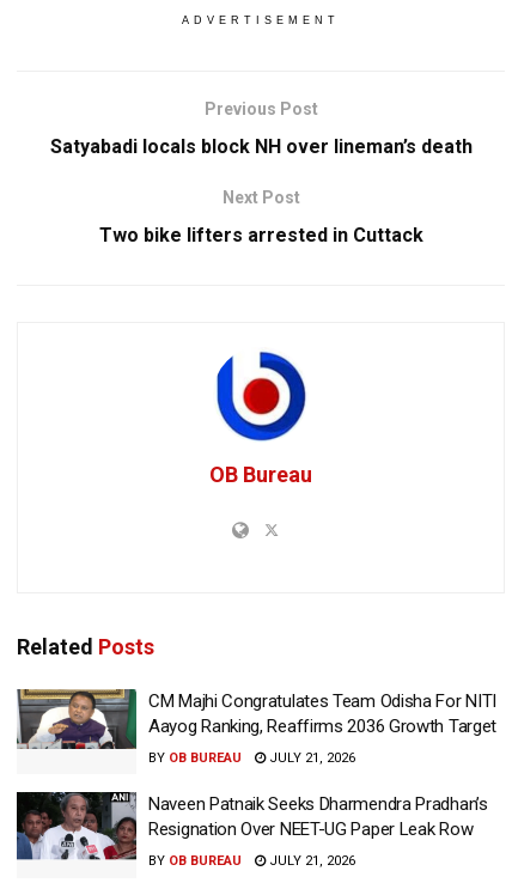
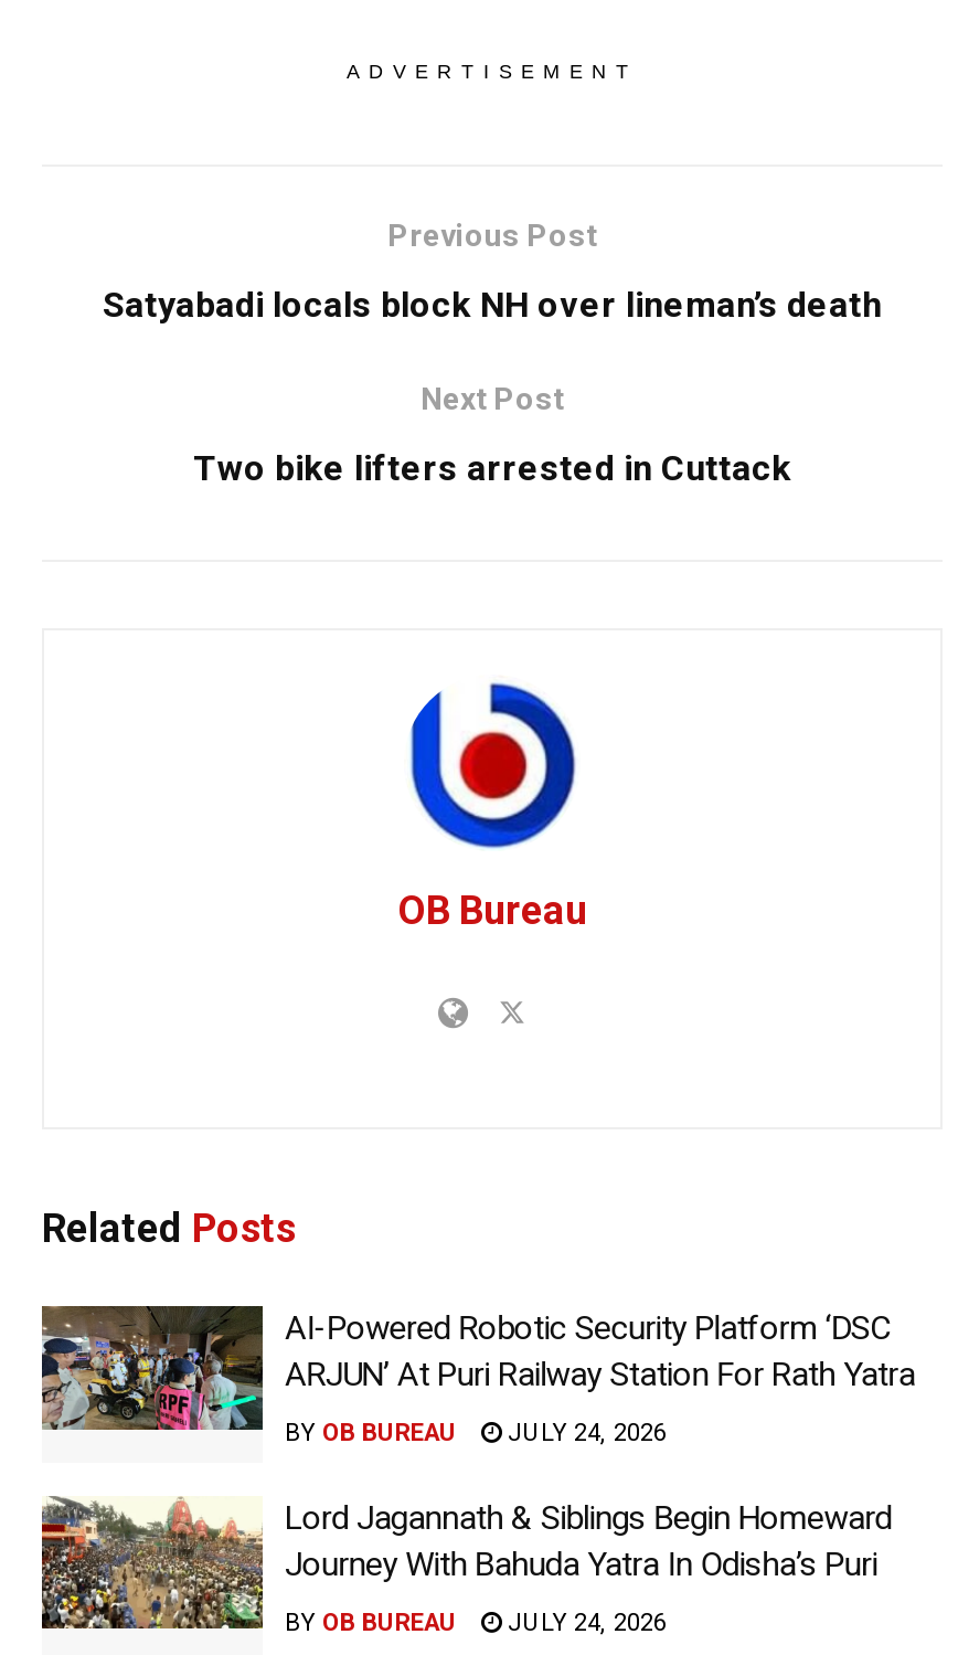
- [image]
- CM Majhi Congratulates Team Odisha For NITI
- Aayog Ranking, Reaffirms 2036 Growth Target
+ [image]
+ AI-Powered Robotic Security Platform ‘DSC
+ ARJUN’ At Puri Railway Station For Rath Yatra

- BY OB BUREAU JULY 21, 2026
+ BY OB BUREAU JULY 24, 2026

- [image]
- Naveen Patnaik Seeks Dharmendra Pradhan’s
- Resignation Over NEET-UG Paper Leak Row
+ [image]
+ Lord Jagannath & Siblings Begin Homeward
+ Journey With Bahuda Yatra In Odisha’s Puri

- BY OB BUREAU JULY 21, 2026
+ BY OB BUREAU JULY 24, 2026
